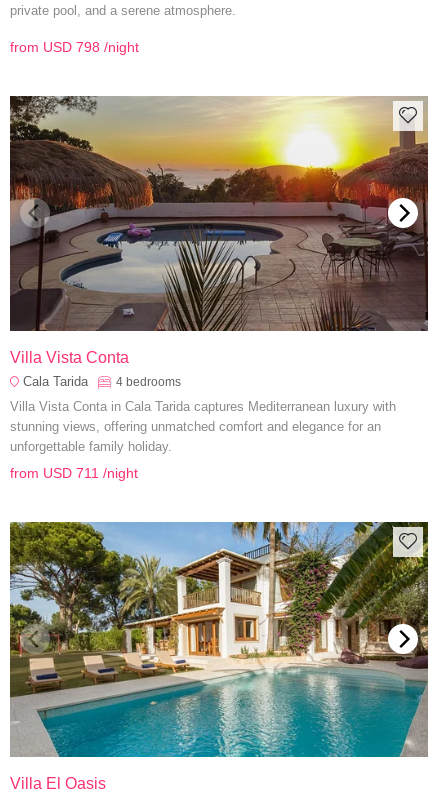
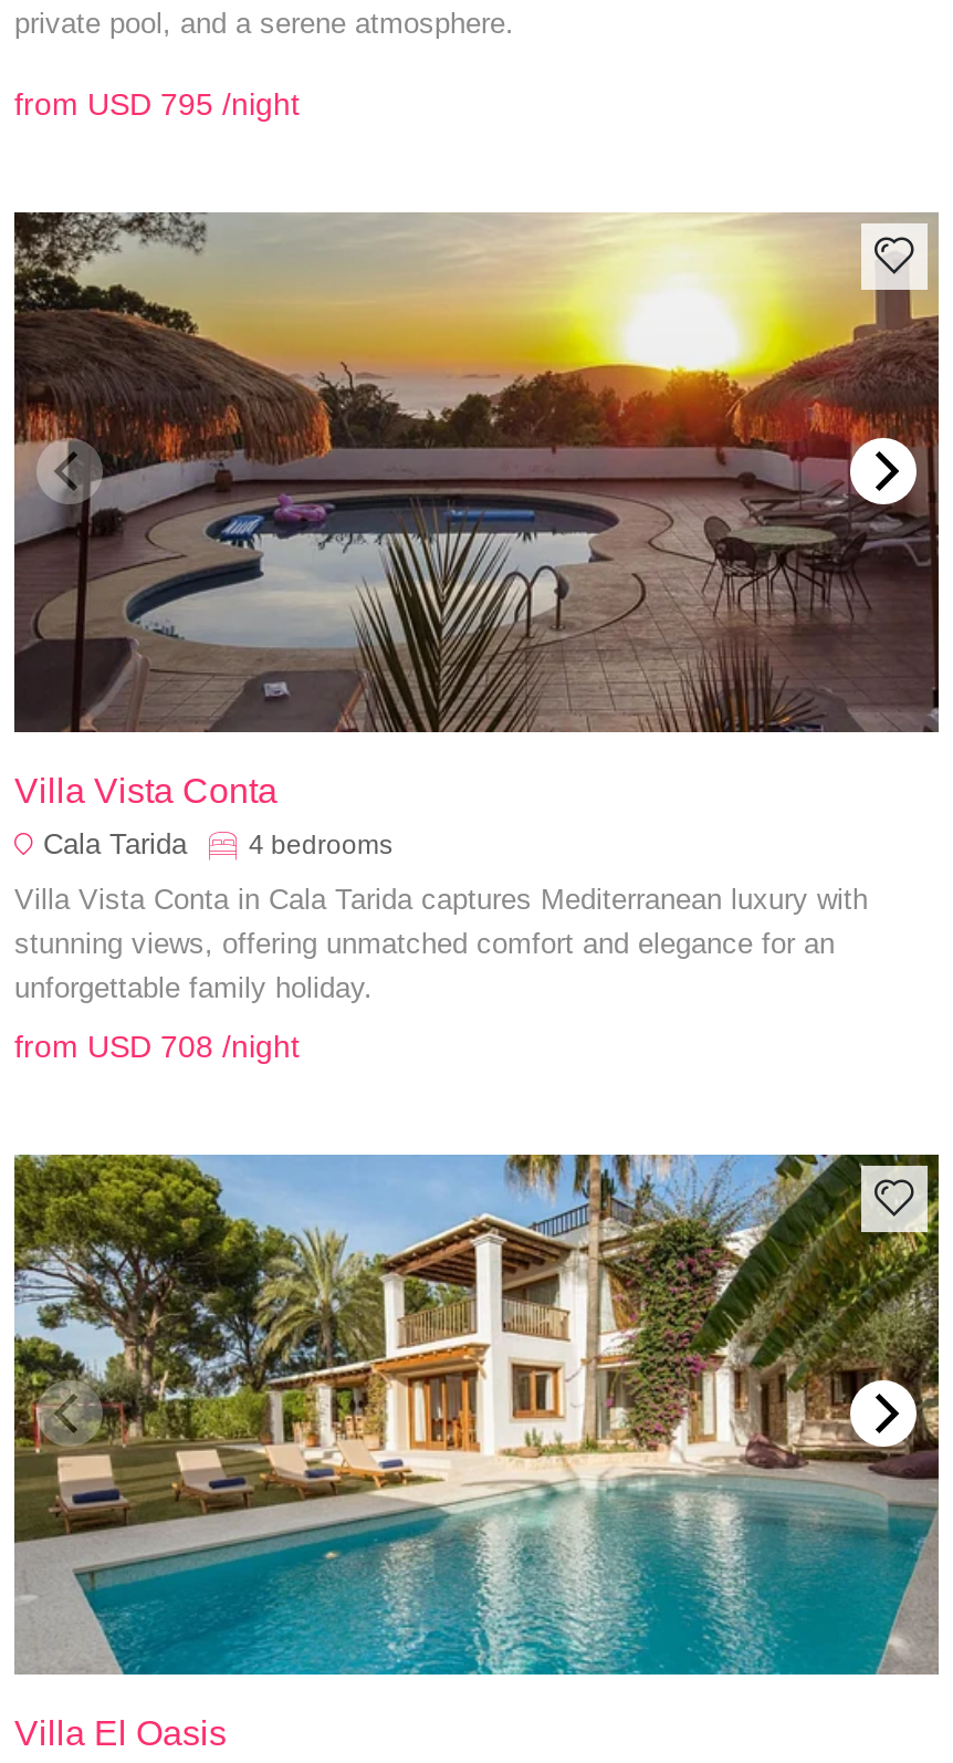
- from USD 798 /night
+ from USD 795 /night

- from USD 711 /night
+ from USD 708 /night
